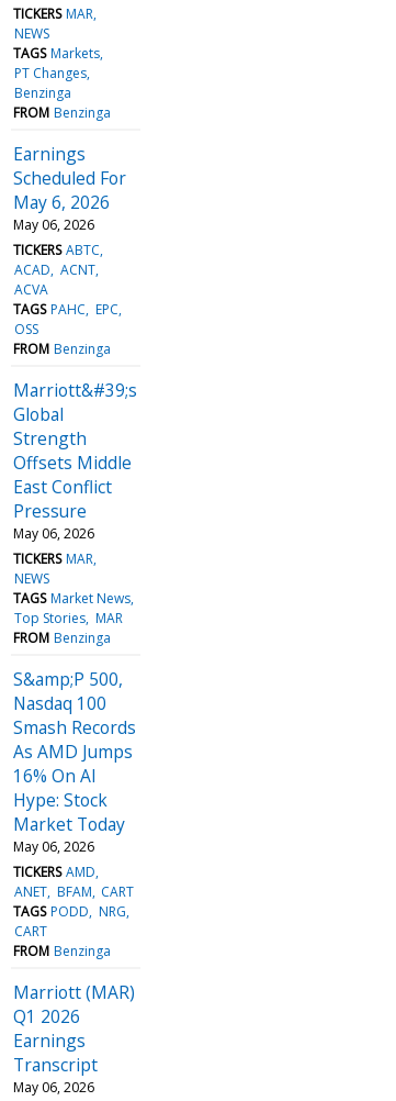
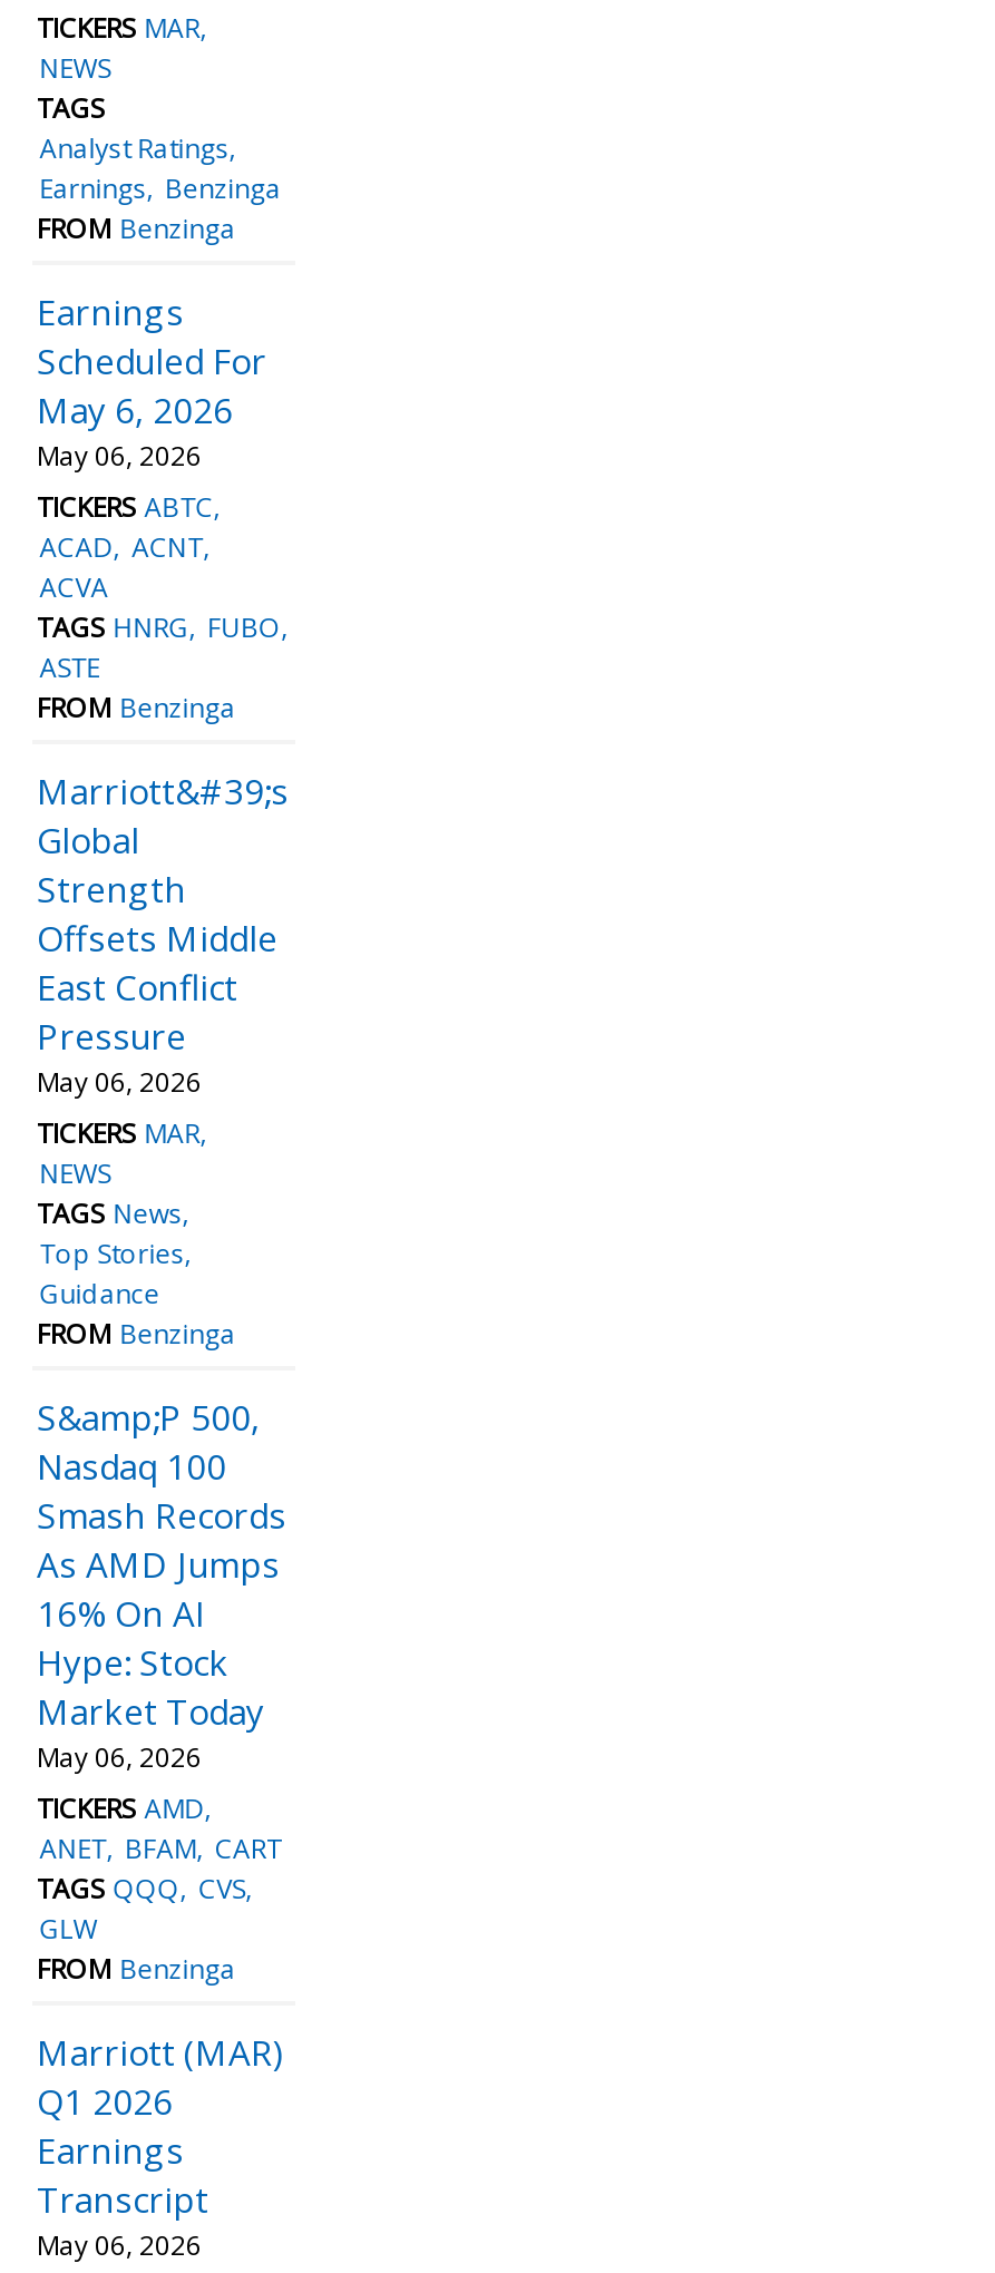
- TAGS Markets
- PT Changes
- Benzinga
+ TAGS
+ Analyst Ratings
+ Earnings Benzinga

- TAGS PAHC EPC
- OSS
+ TAGS HNRG FUBO
+ ASTE

- TAGS Market News
- Top Stories MAR
+ TAGS News
+ Top Stories
+ Guidance

- TAGS PODD NRG
- CART
+ TAGS QQQ CVS
+ GLW
